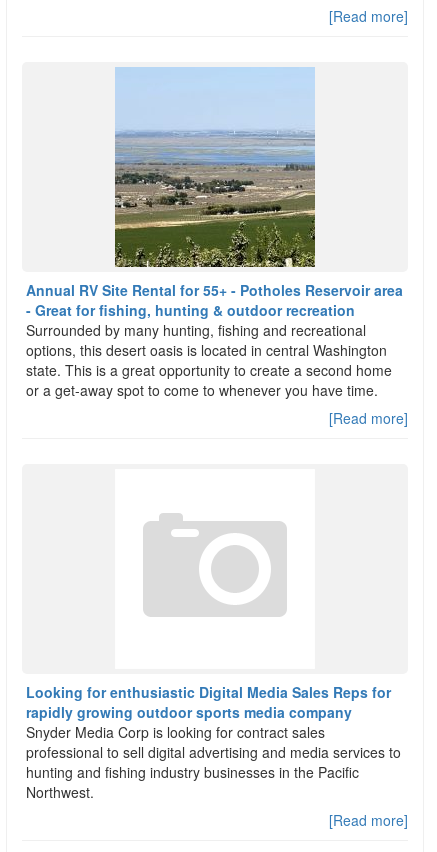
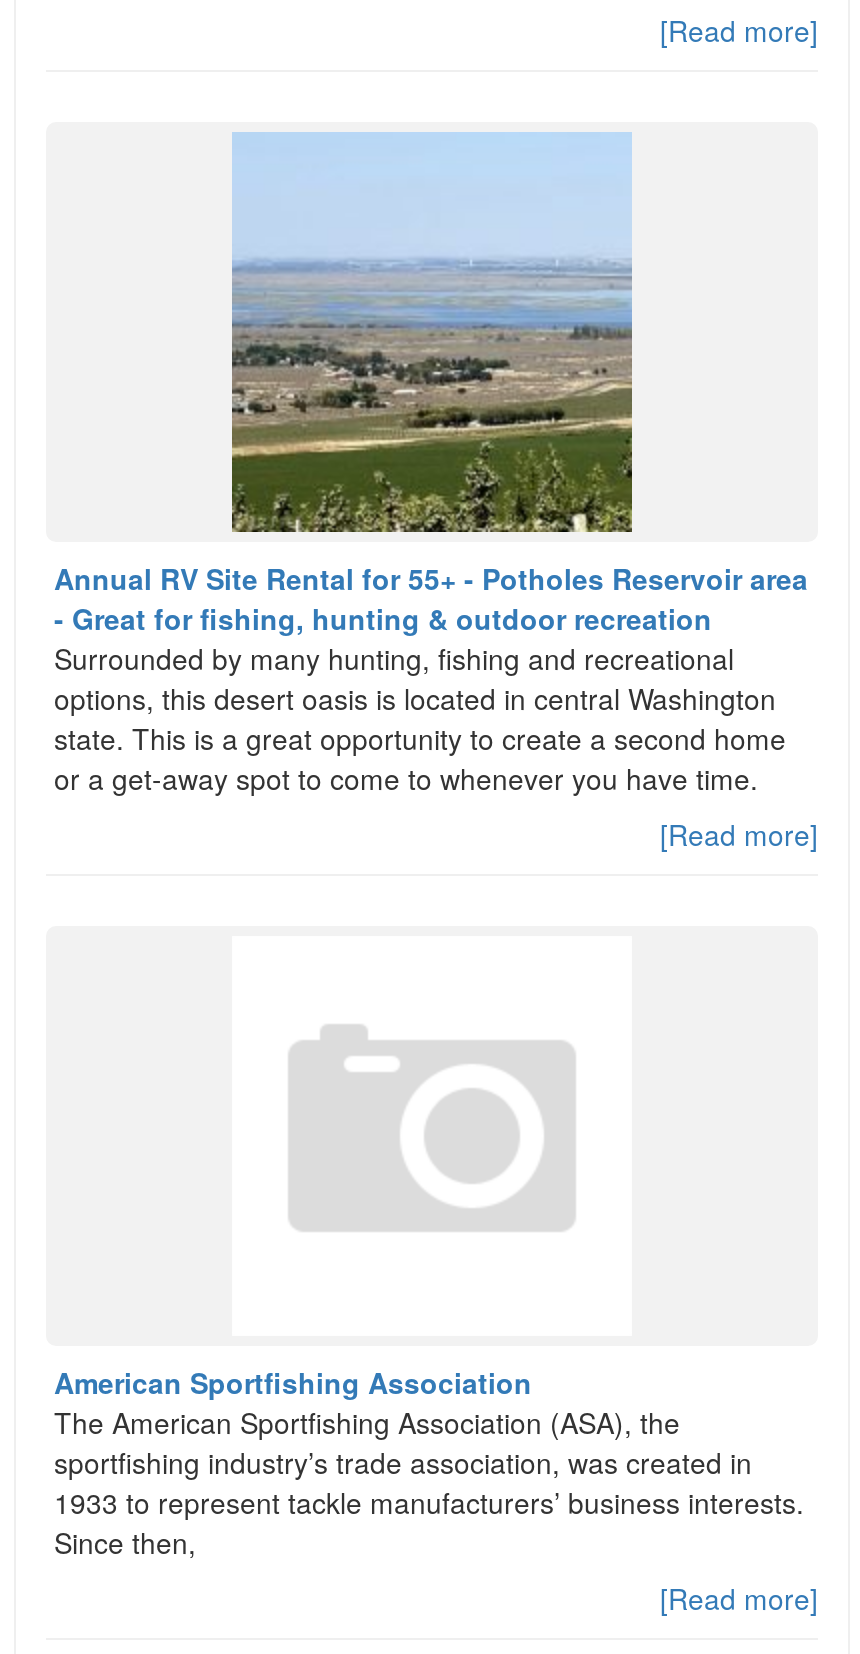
- Looking for enthusiastic Digital Media Sales Reps for
- rapidly growing outdoor sports media company
- Snyder Media Corp is looking for contract sales
- professional to sell digital advertising and media services to
- hunting and fishing industry businesses in the Pacific
- Northwest.
+ American Sportfishing Association
+ The American Sportfishing Association (ASA), the
+ sportfishing industry’s trade association, was created in
+ 1933 to represent tackle manufacturers’ business interests.
+ Since then,
